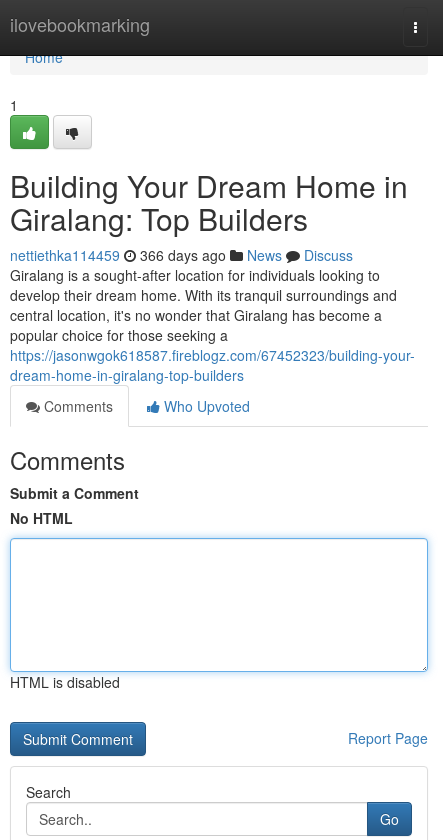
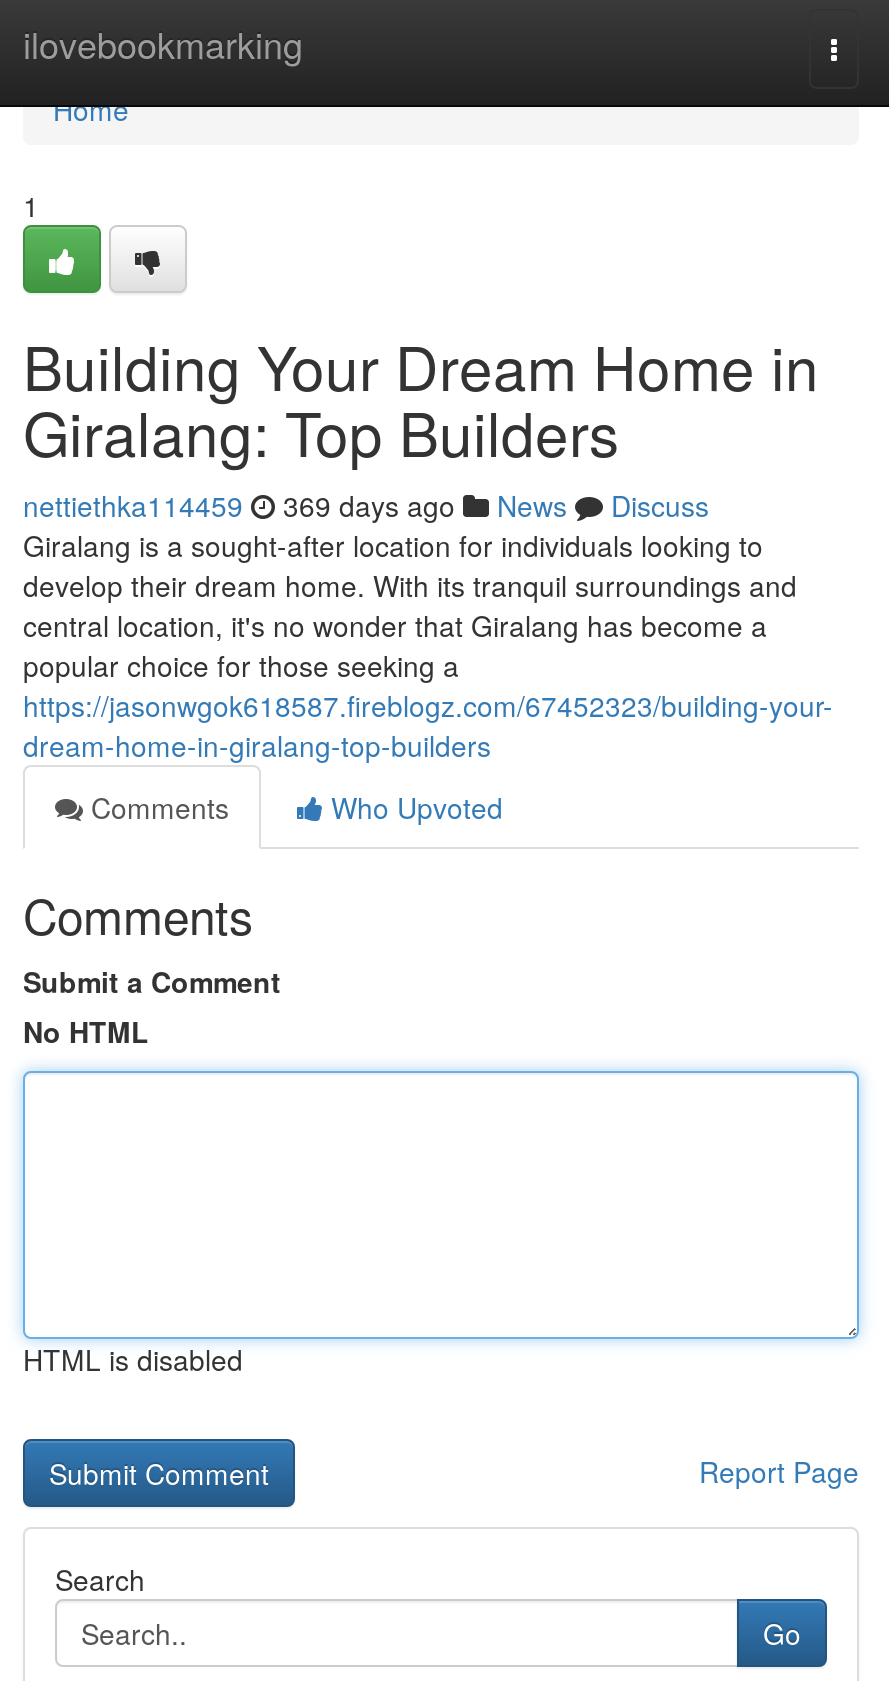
- nettiethka114459 366 days ago News Discuss
+ nettiethka114459 369 days ago News Discuss
